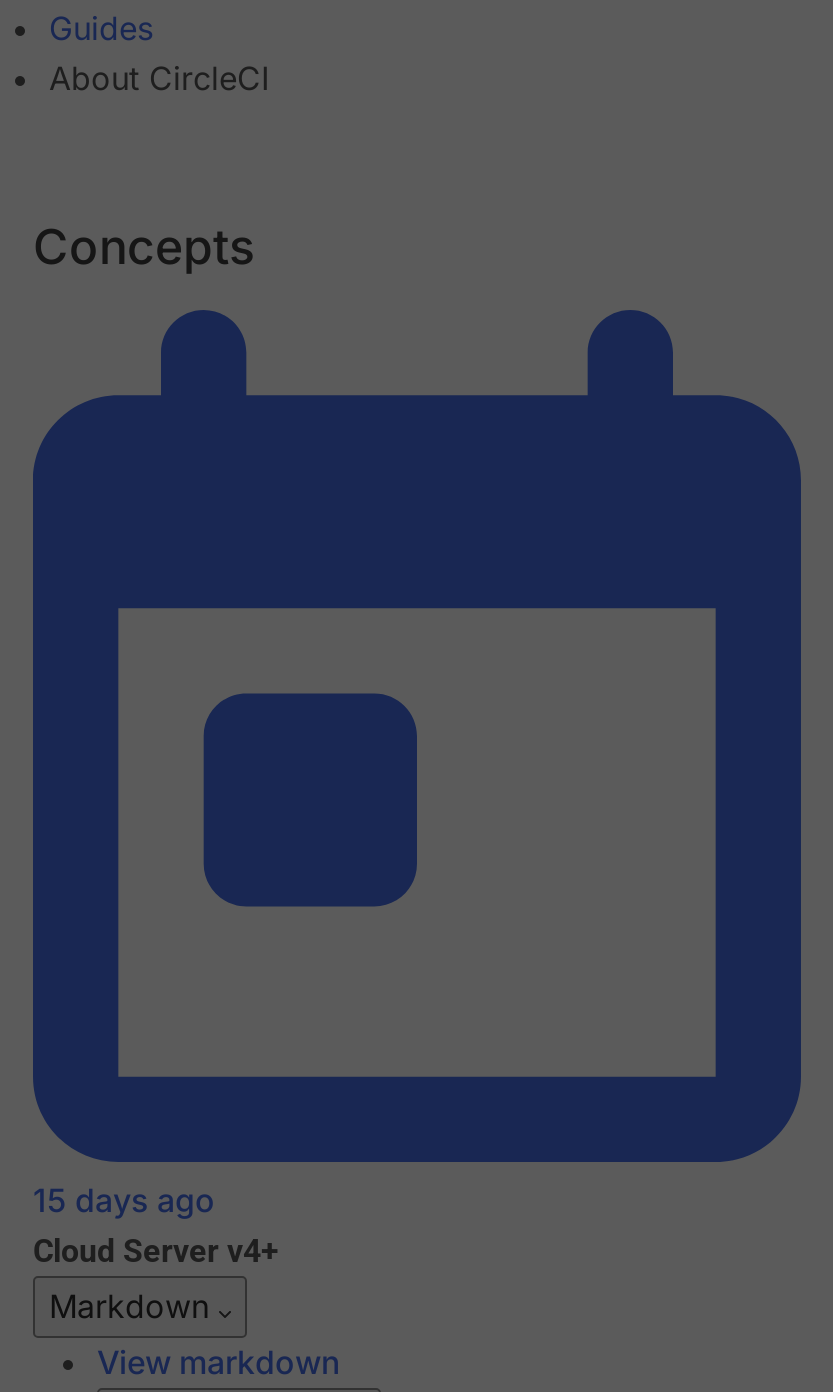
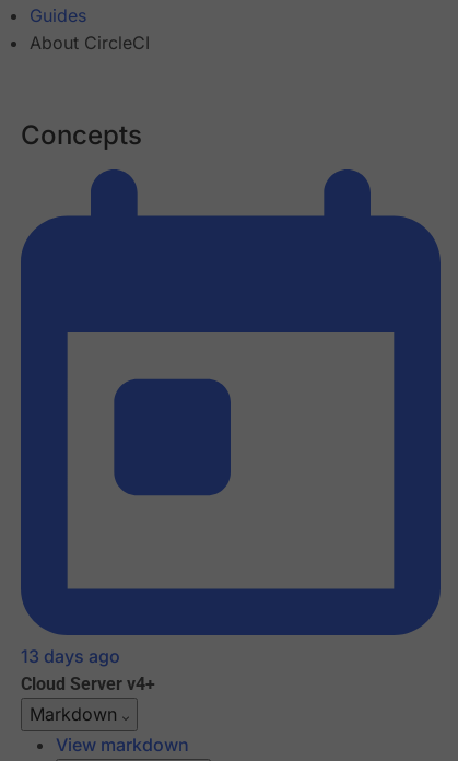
- 15 days ago
+ 13 days ago
